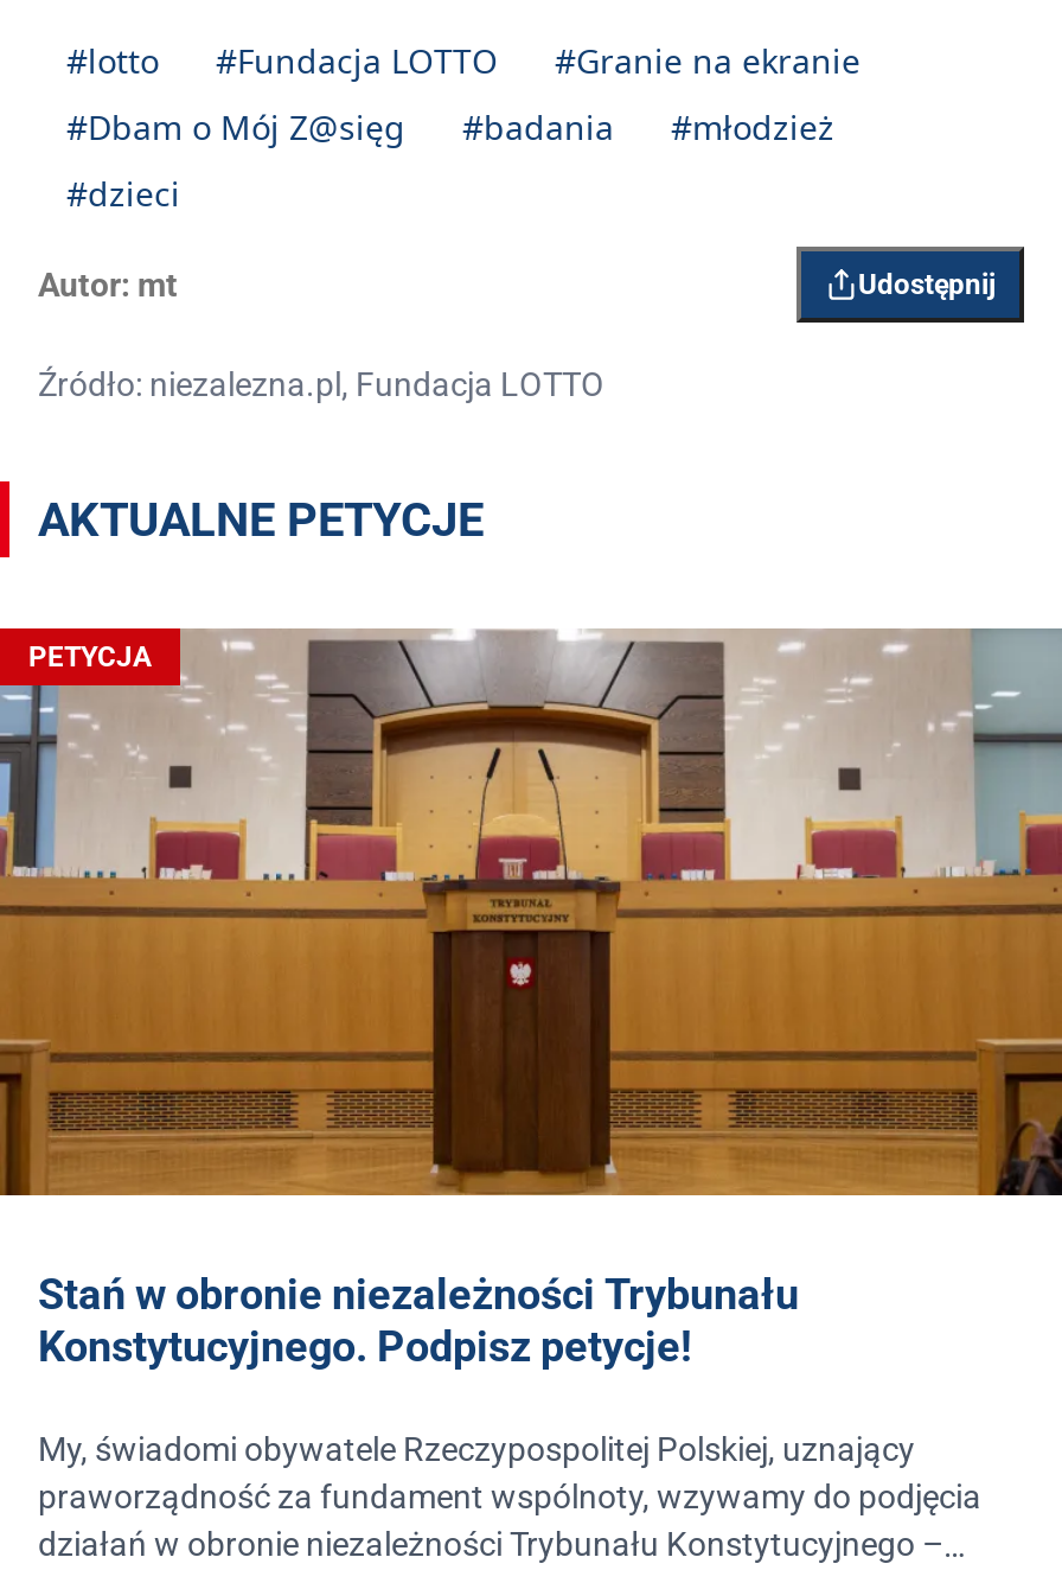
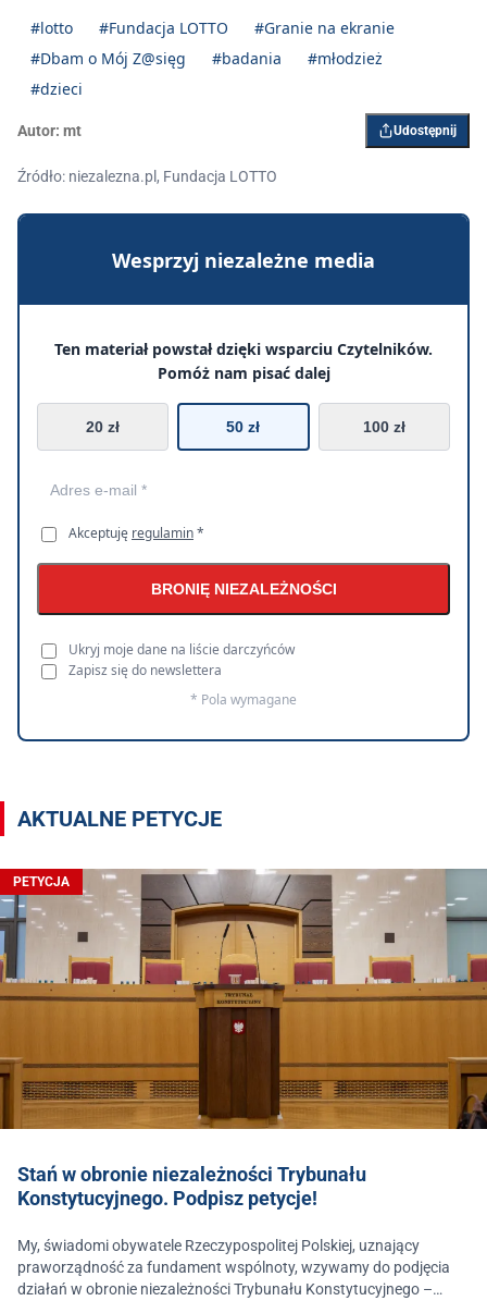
+ [image]
+ Wesprzyj niezależne media
+ Ten materiał powstał dzięki wsparciu Czytelników.
+ Pomóż nam pisać dalej
+ 20 zł
+ 50 zł
+ 100 zł

+ Akceptuję regulamin *
+ BRONIĘ NIEZALEŻNOŚCI
+ Ukryj moje dane na liście darczyńców
+ Zapisz się do newslettera
+ * Pola wymagane
